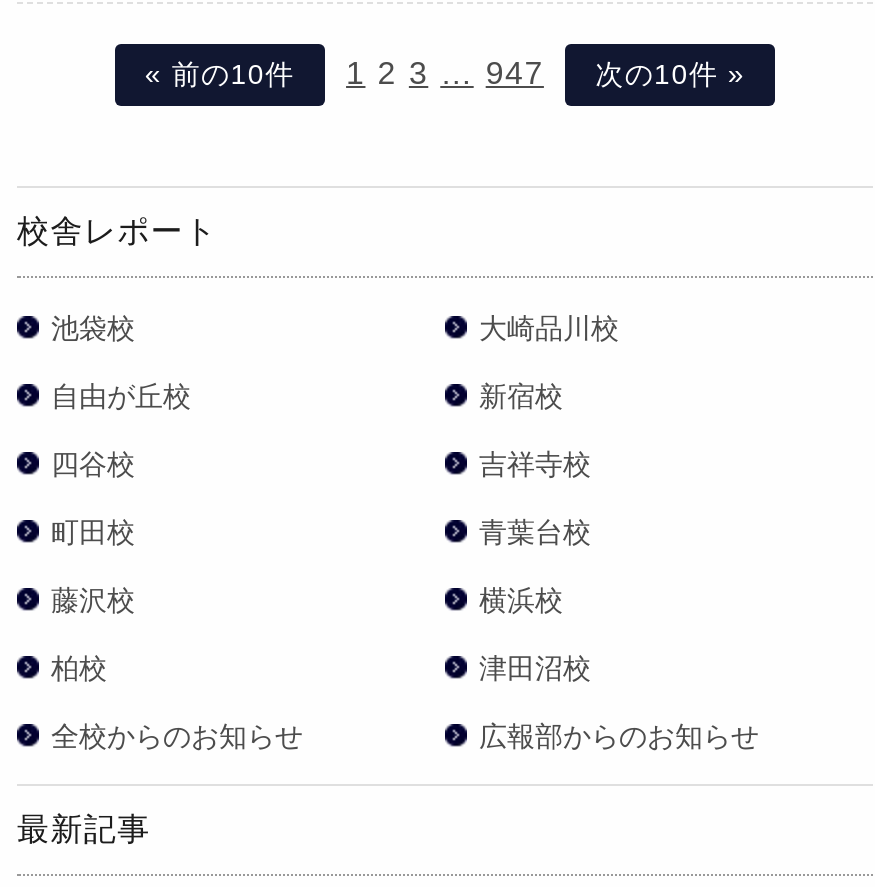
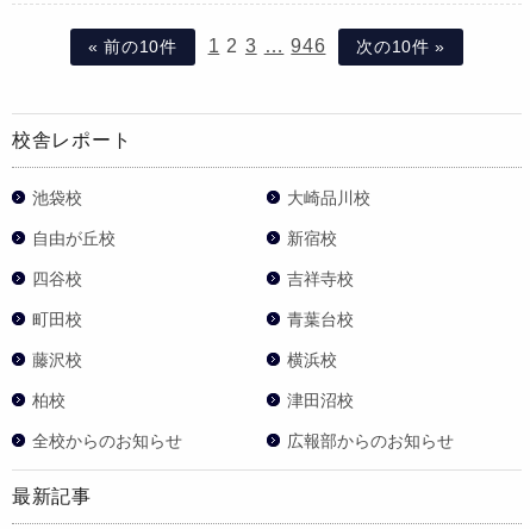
- « 前の10件 1 2 3 … 947 次の10件 »
+ « 前の10件 1 2 3 … 946 次の10件 »
